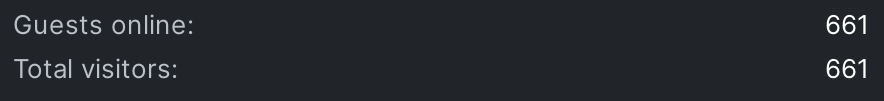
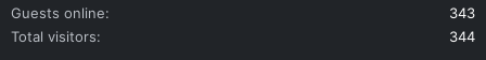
- 661
+ 343

- 661
+ 344
